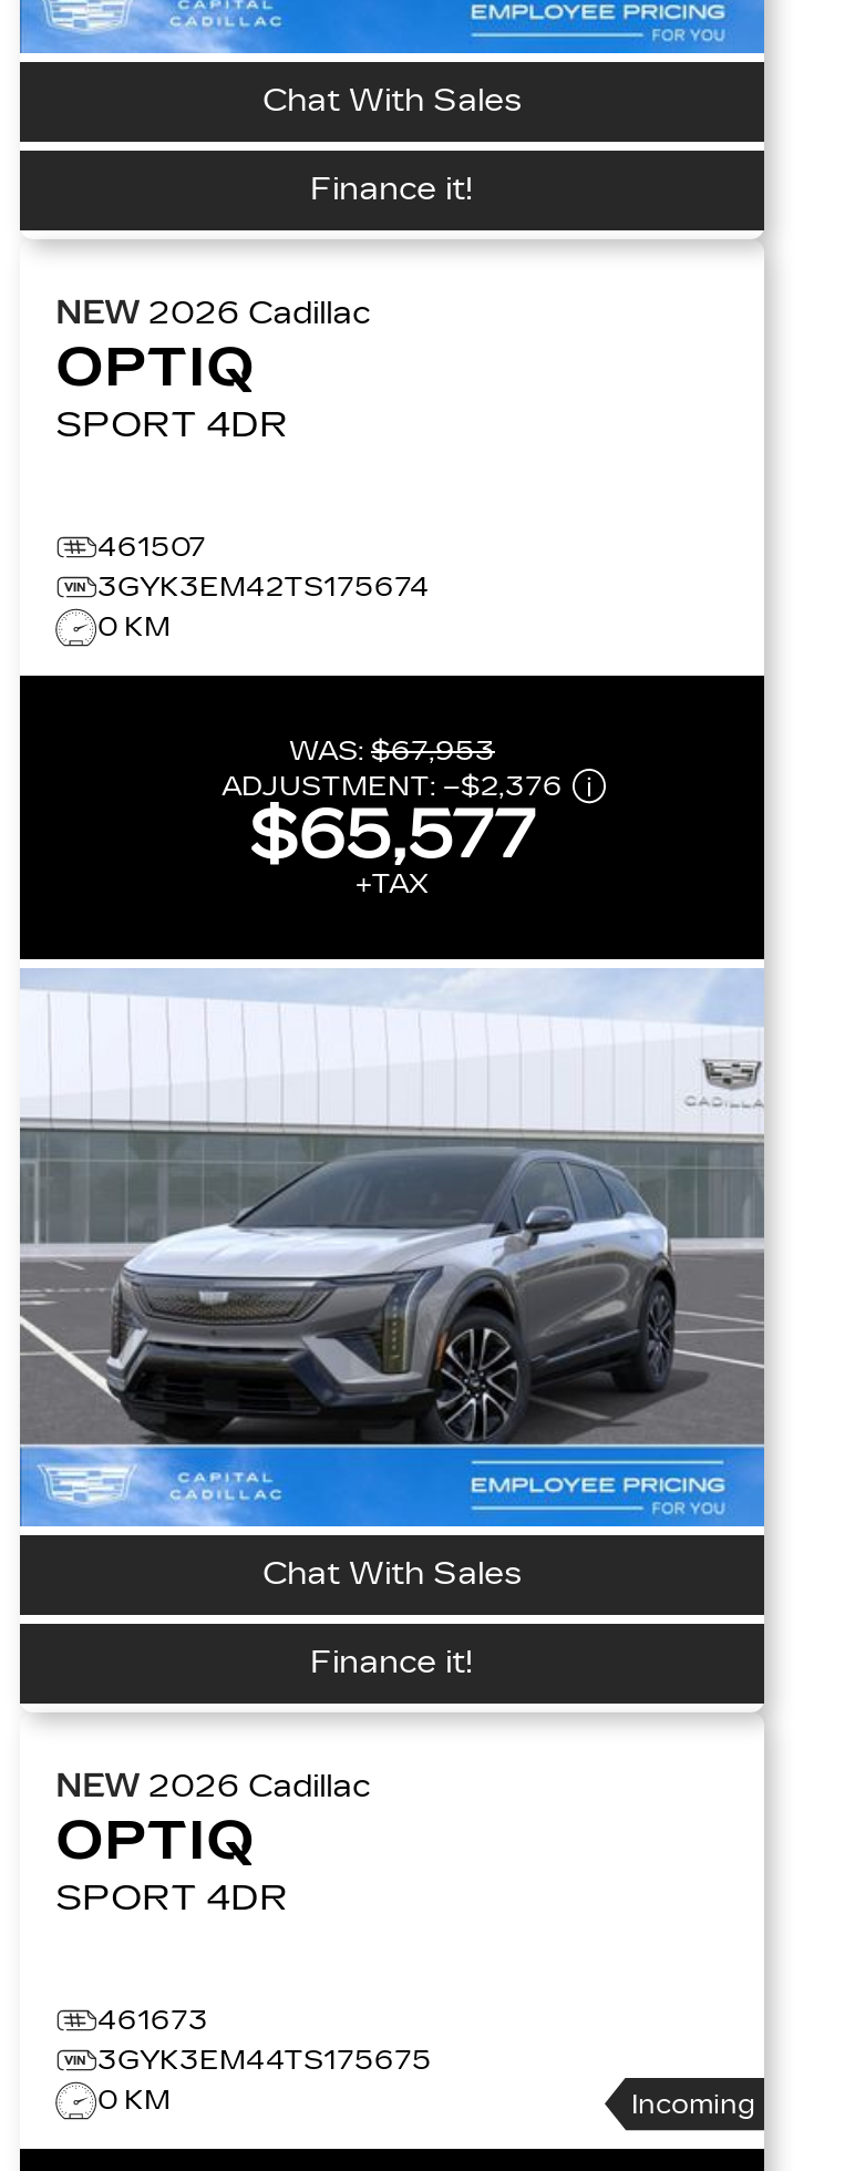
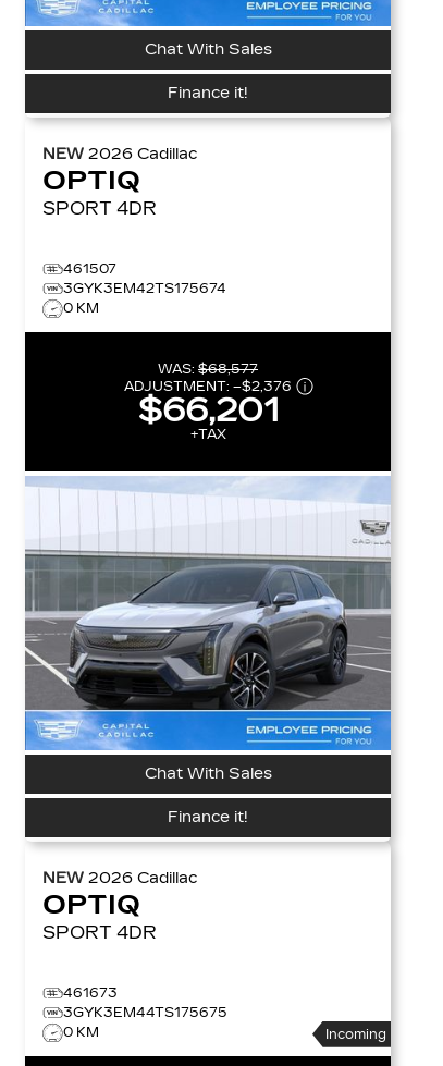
- WAS: $67,953
+ WAS: $68,577

- $65,577
+ $66,201
